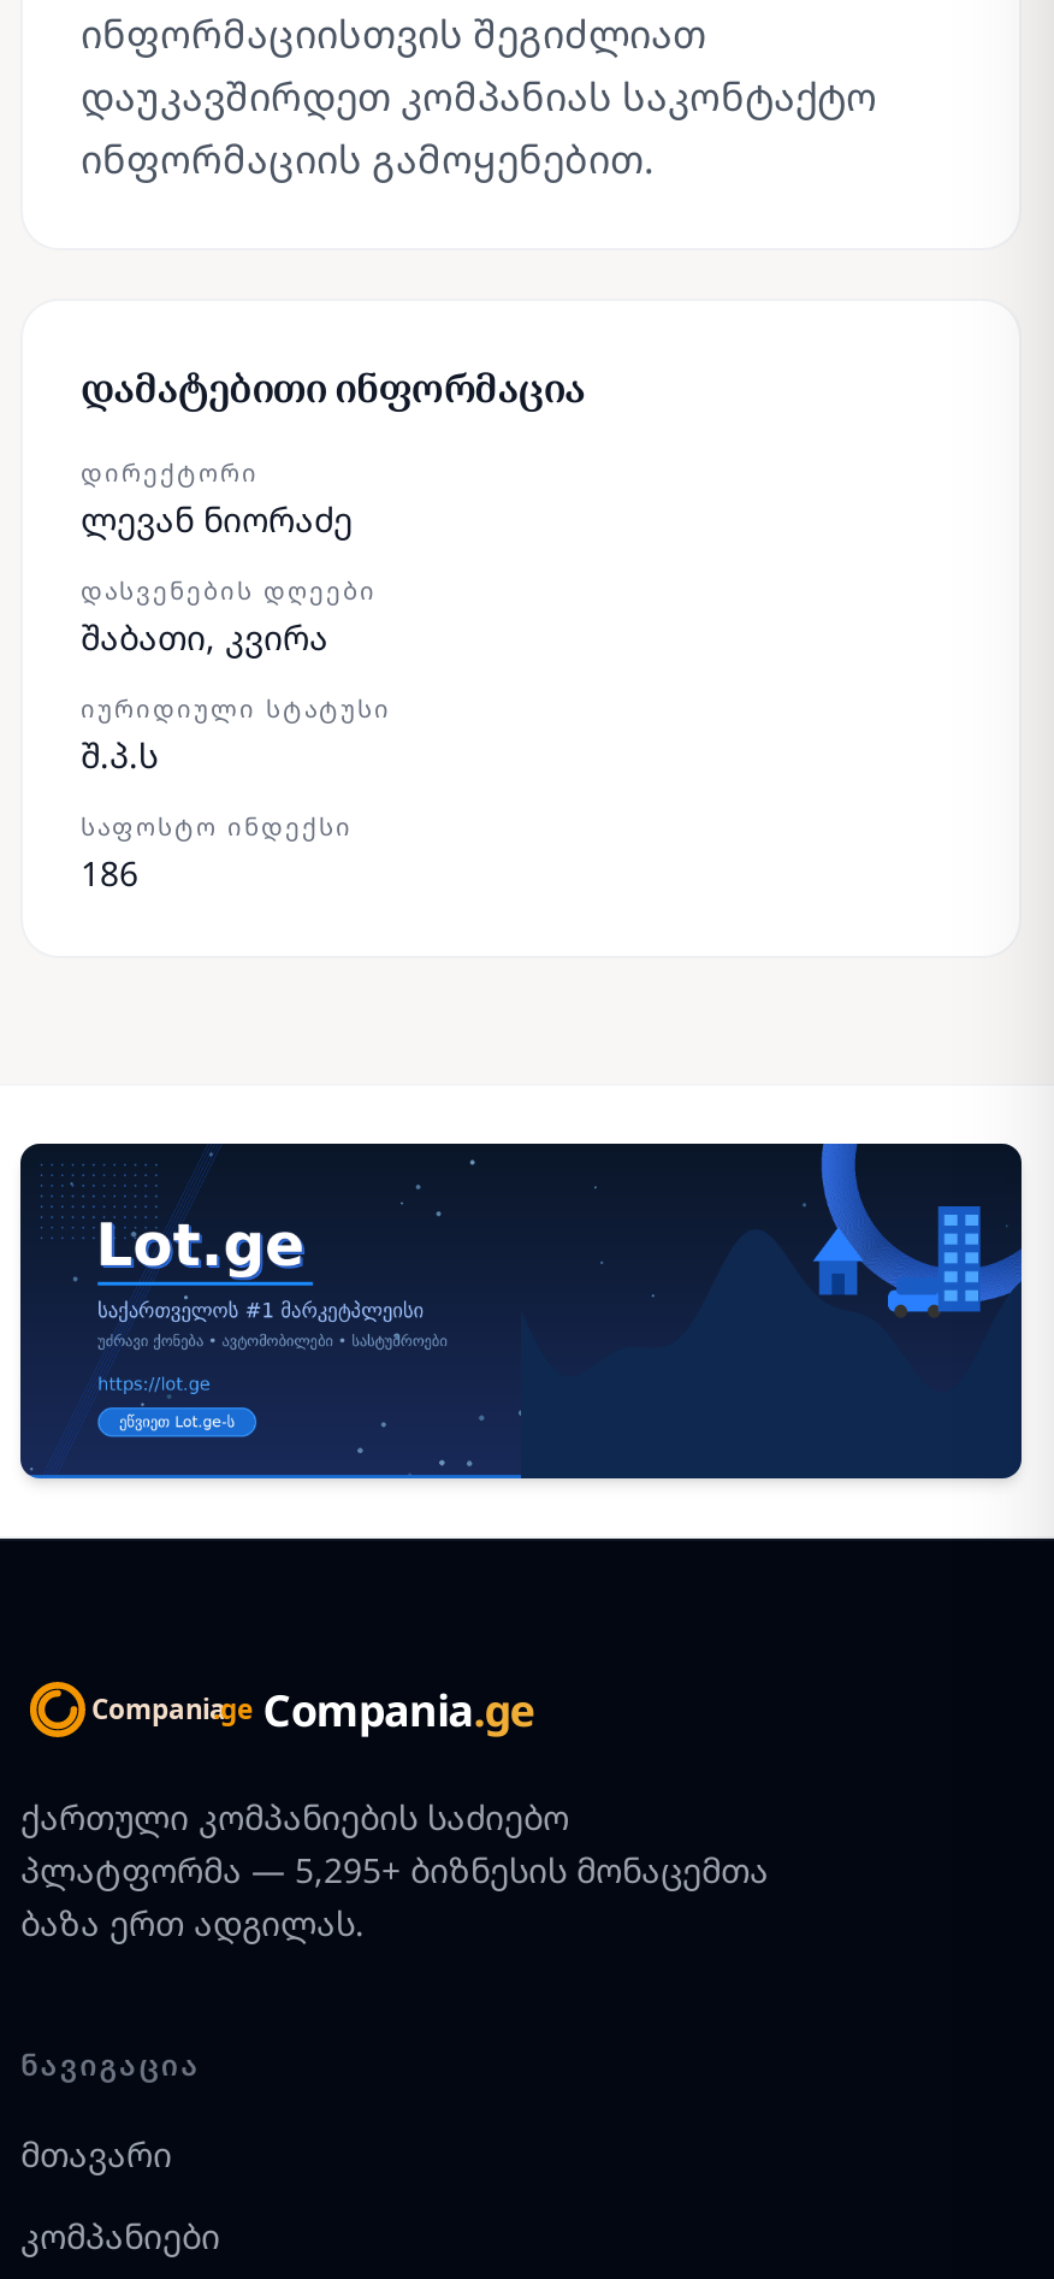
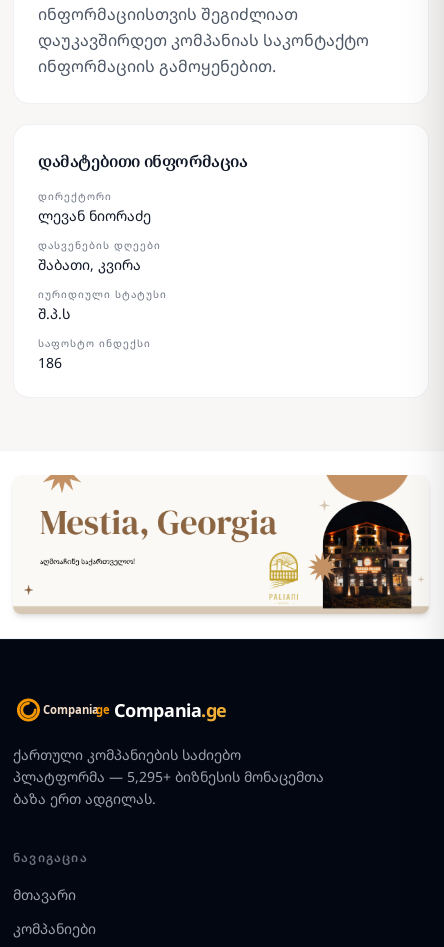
- [image]
+ [image]
